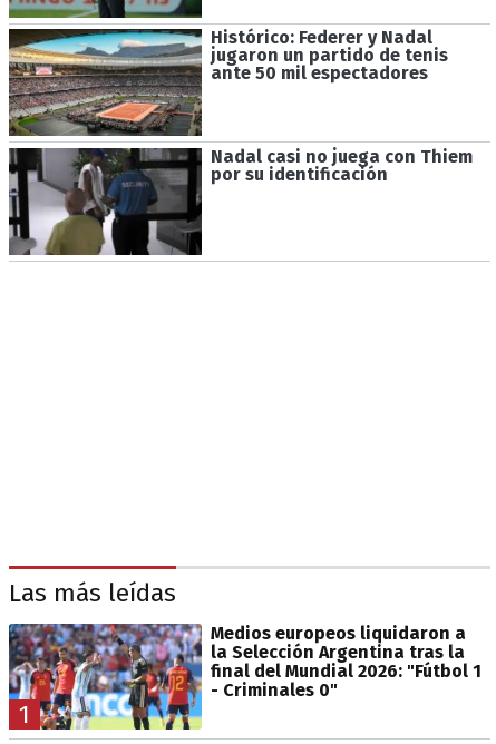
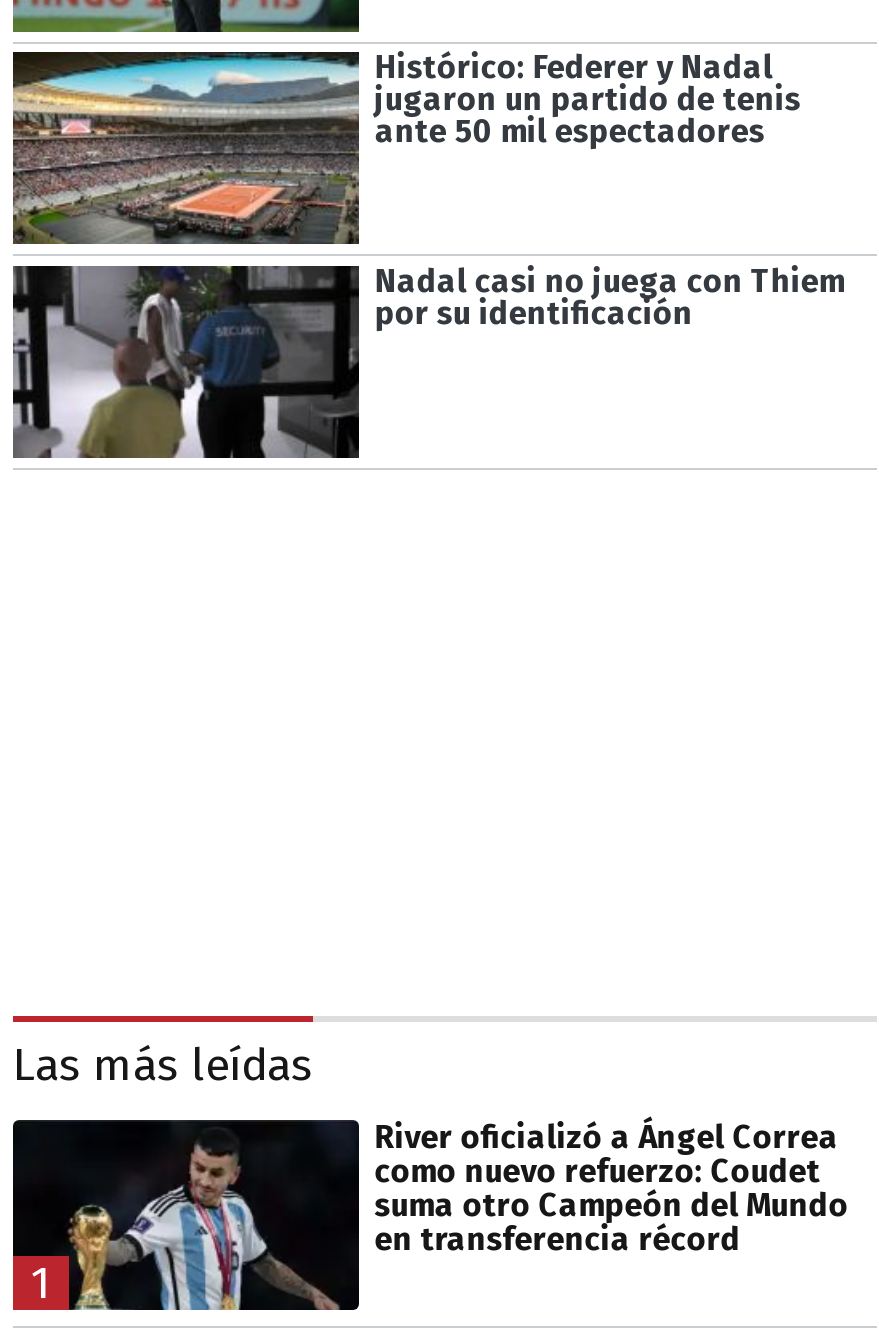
- [image]
- Medios europeos liquidaron a
- la Selección Argentina tras la
- final del Mundial 2026: "Fútbol 1
- - Criminales 0"
+ [image]
+ River oficializó a Ángel Correa
+ como nuevo refuerzo: Coudet
+ suma otro Campeón del Mundo
+ en transferencia récord
